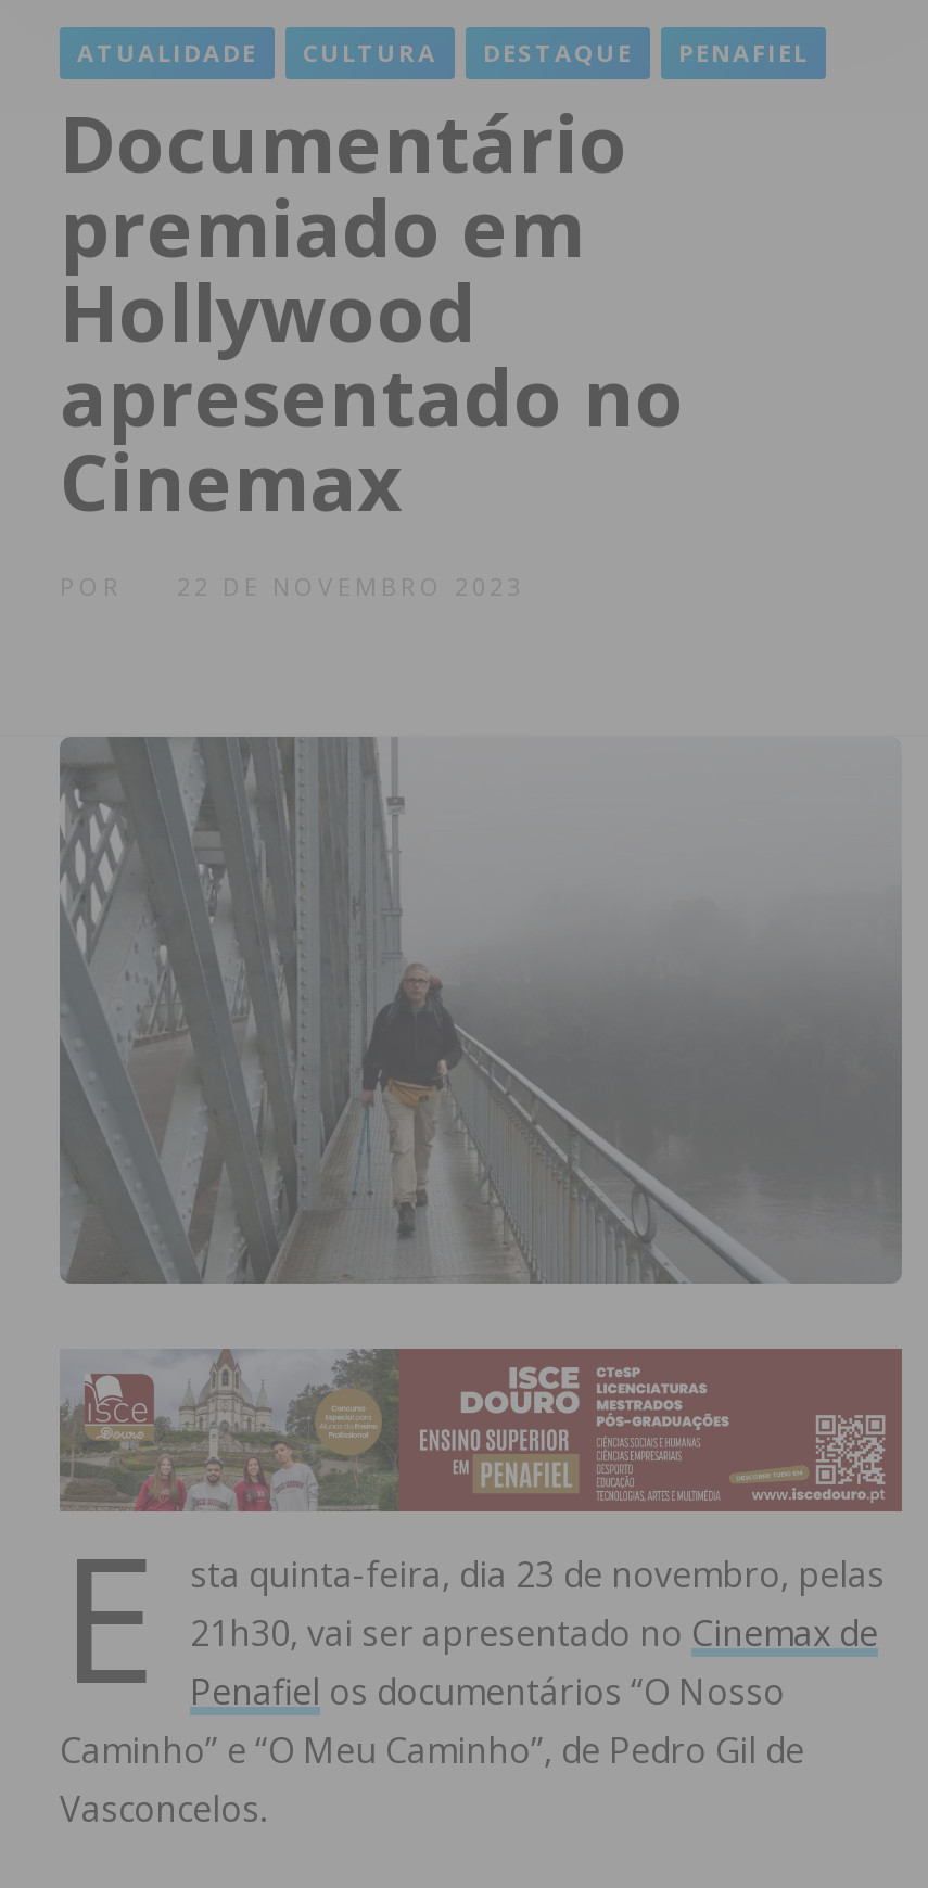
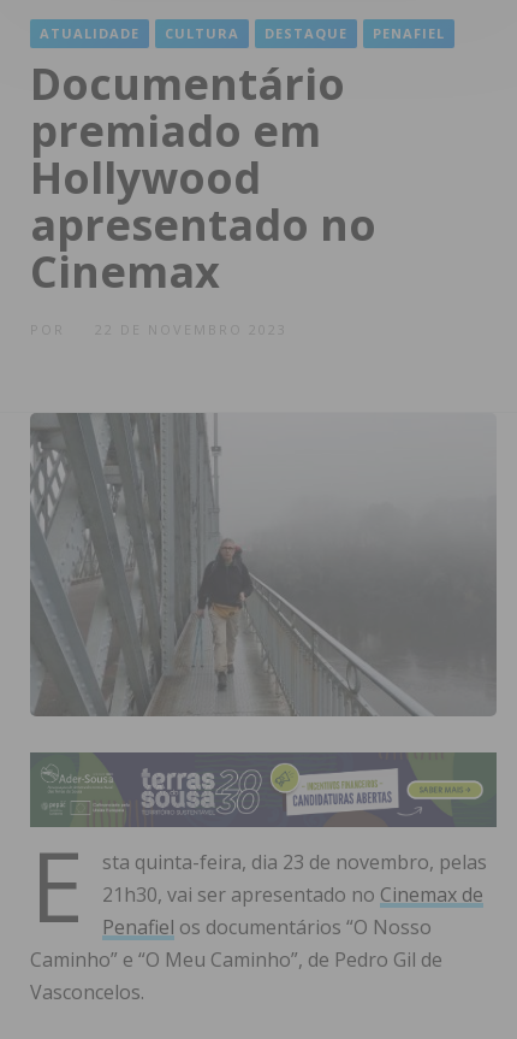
- [image]
+ [image]
